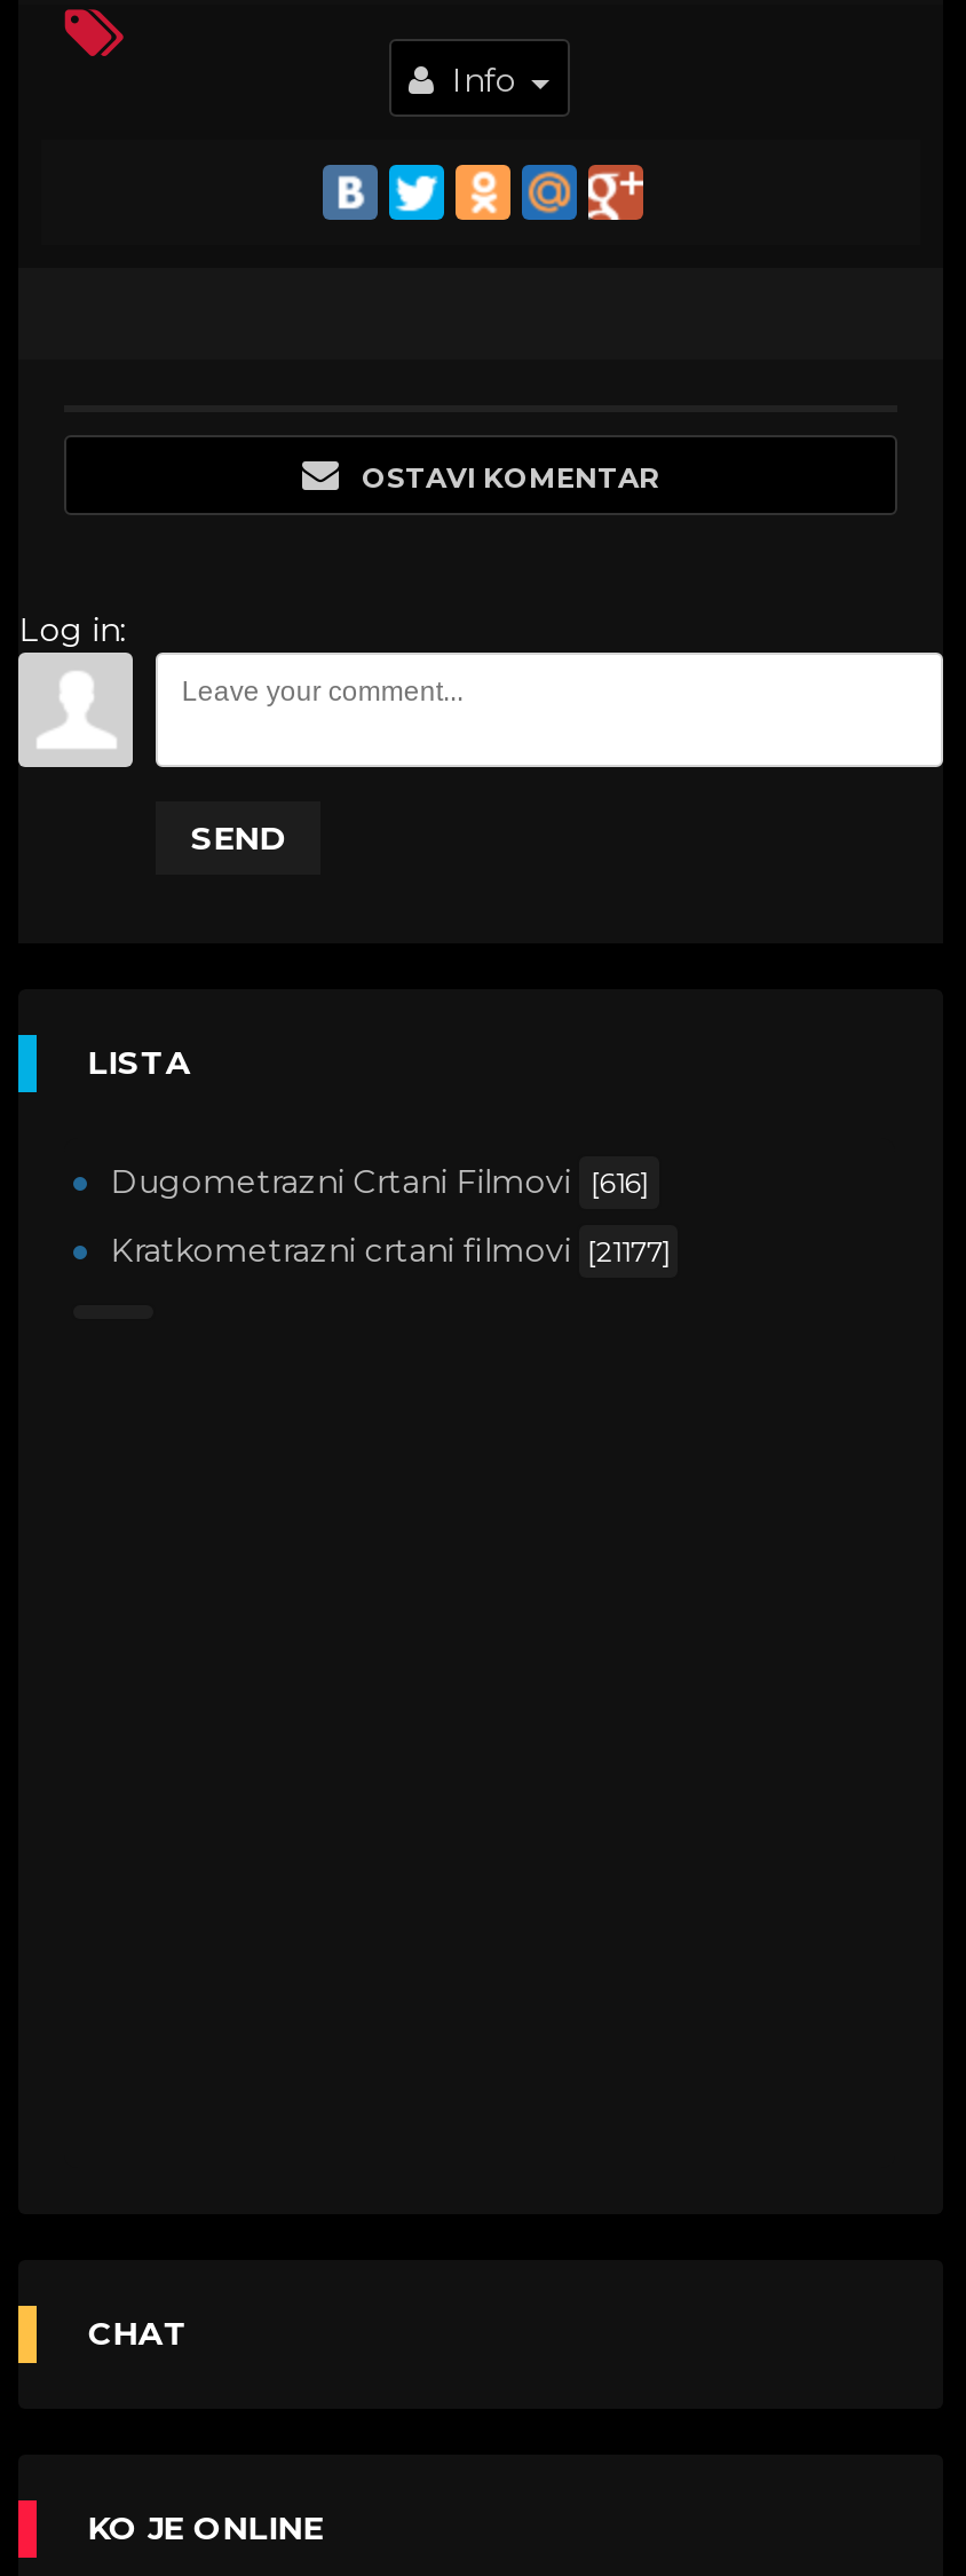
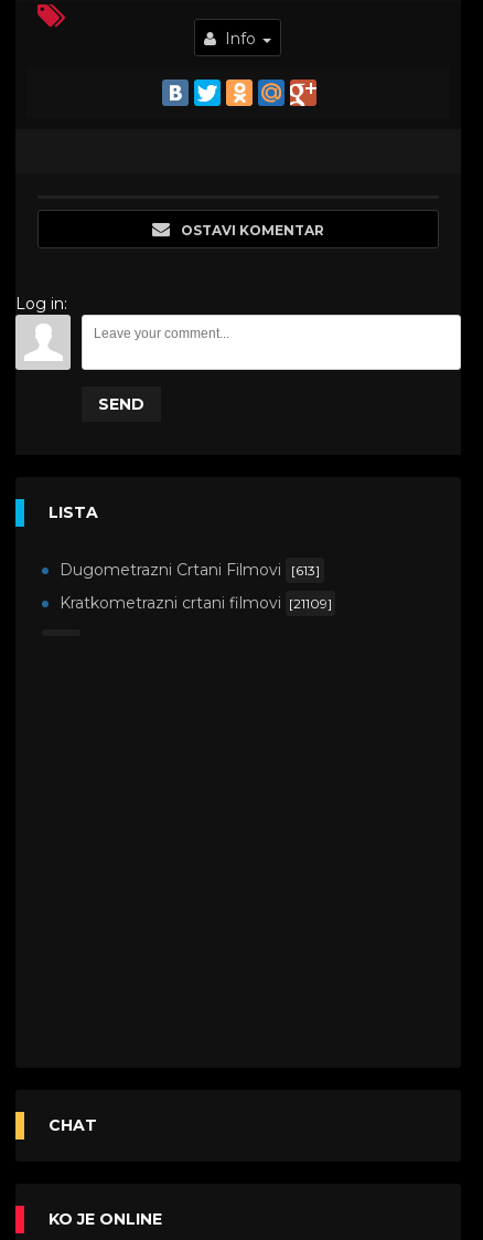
- Dugometrazni Crtani Filmovi [616]
+ Dugometrazni Crtani Filmovi [613]

- Kratkometrazni crtani filmovi [21177]
+ Kratkometrazni crtani filmovi [21109]
